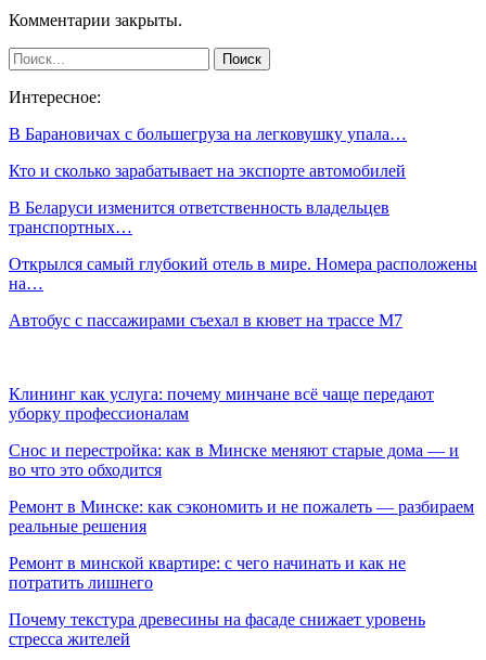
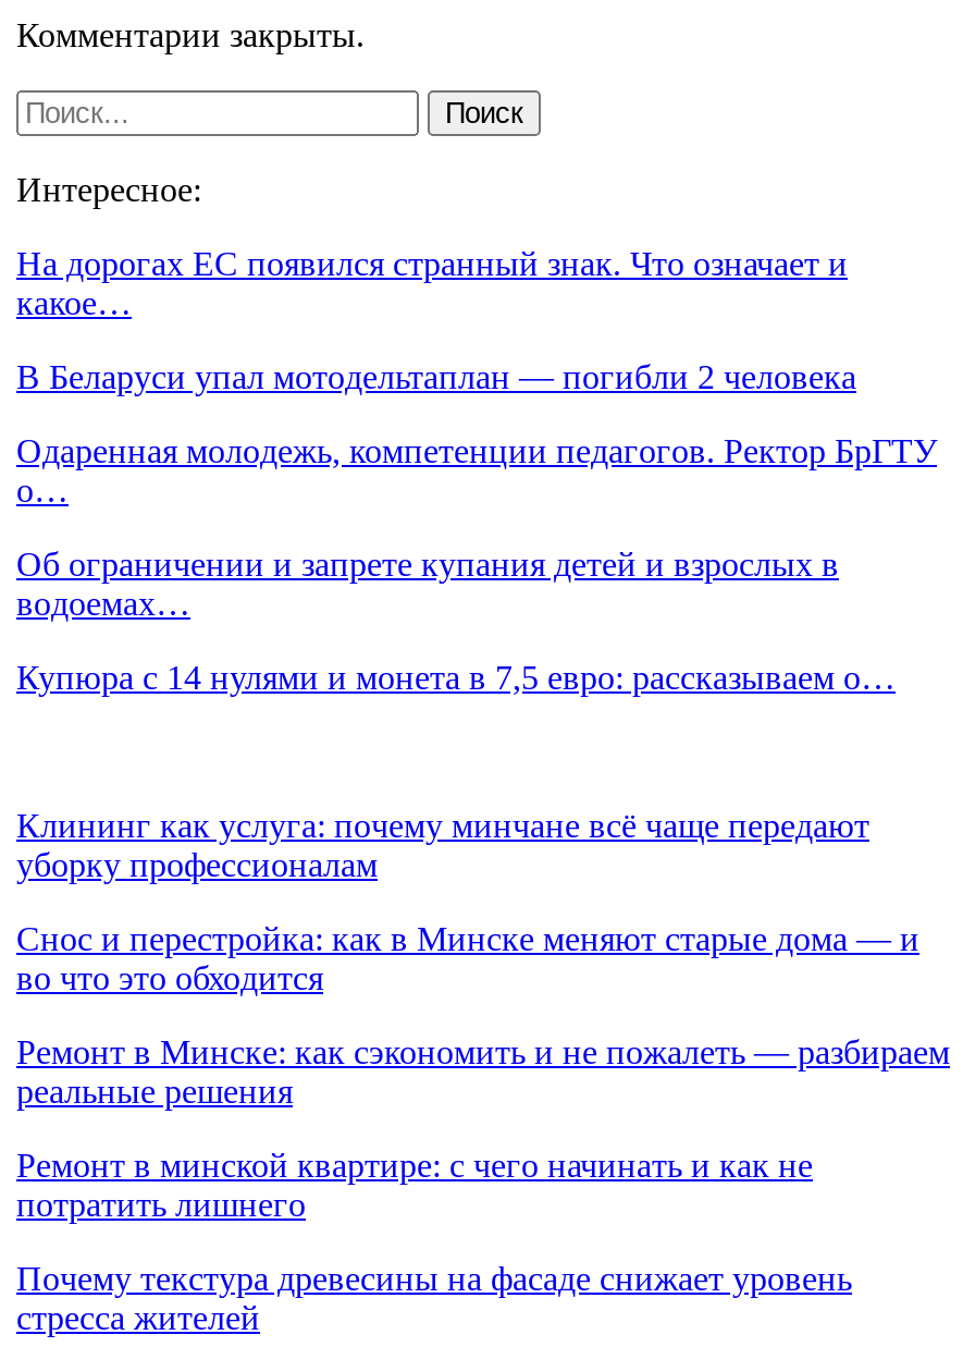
- В Барановичах с большегруза на легковушку упала…
+ На дорогах ЕС появился странный знак. Что означает и
+ какое…

- Кто и сколько зарабатывает на экспорте автомобилей
+ В Беларуси упал мотодельтаплан — погибли 2 человека

- В Беларуси изменится ответственность владельцев
- транспортных…
+ Одаренная молодежь, компетенции педагогов. Ректор БрГТУ
+ о…

- Открылся самый глубокий отель в мире. Номера расположены
- на…
+ Об ограничении и запрете купания детей и взрослых в
+ водоемах…

- Автобус с пассажирами съехал в кювет на трассе М7
+ Купюра с 14 нулями и монета в 7,5 евро: рассказываем о…
